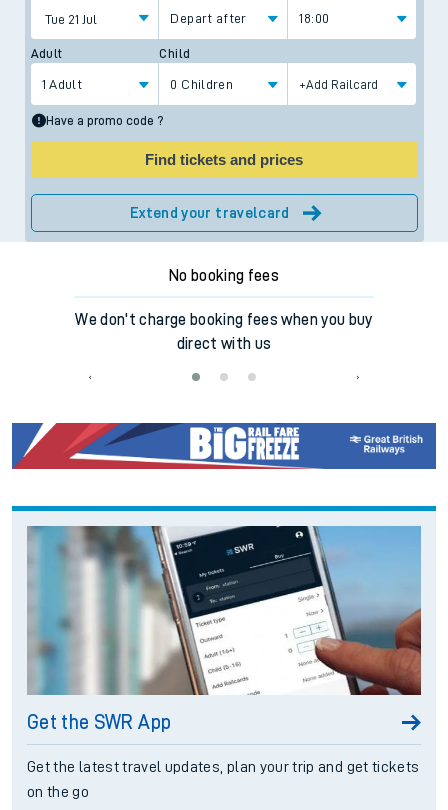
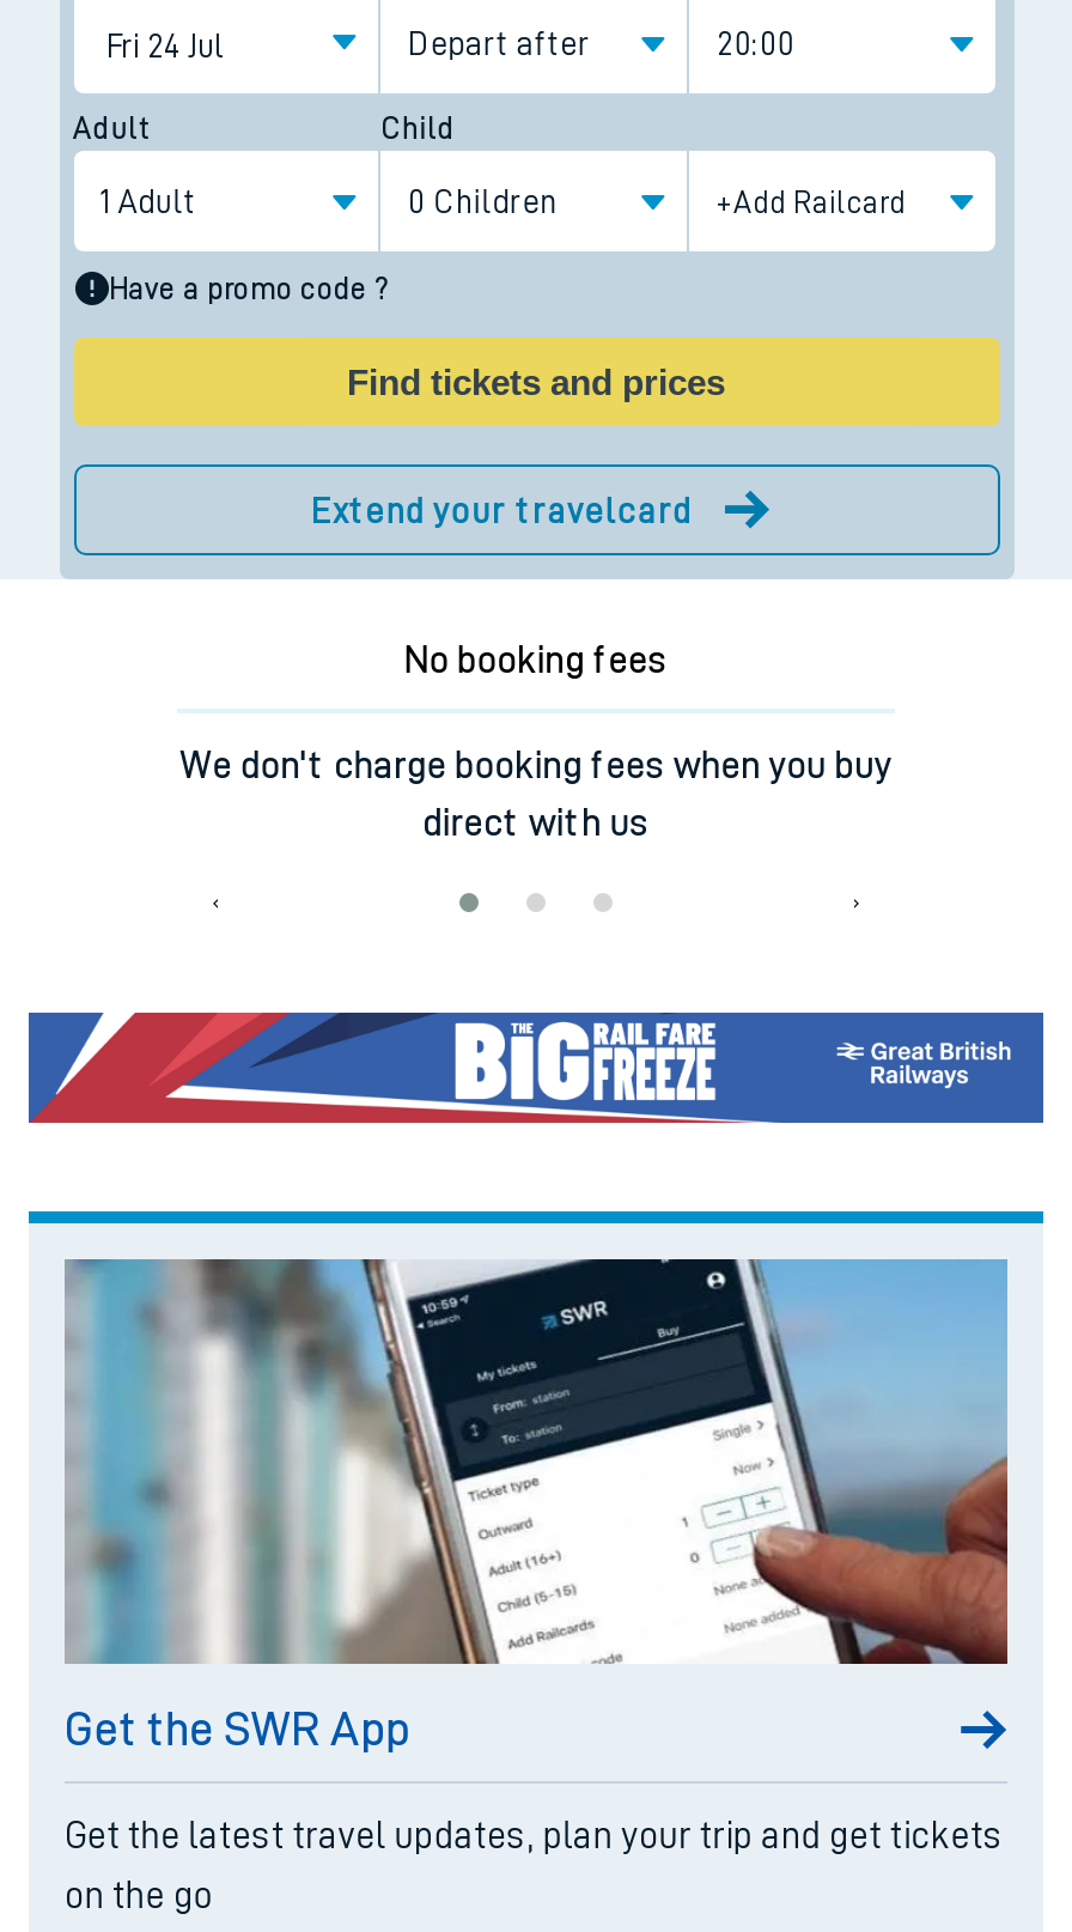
- 18:00
+ 20:00
